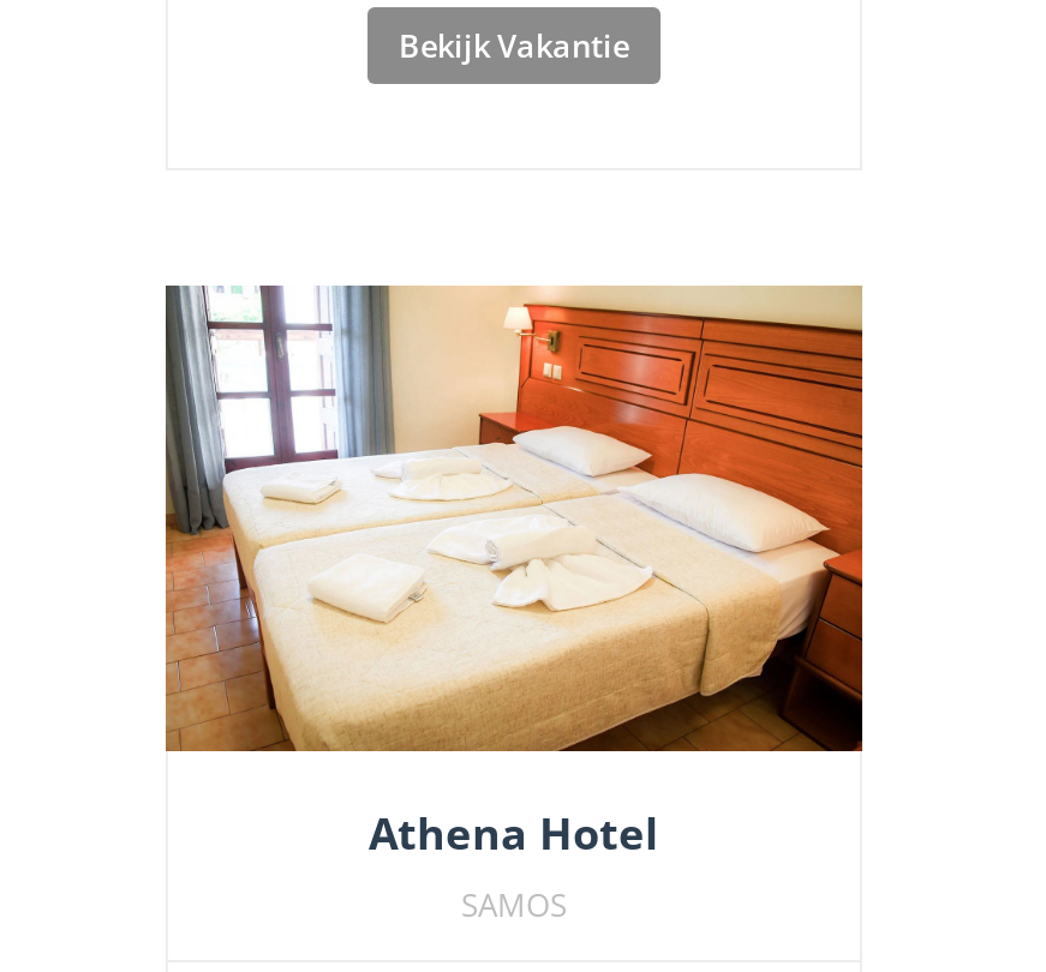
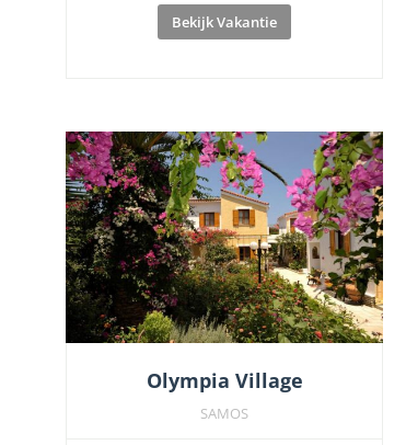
- [image]
- Athena Hotel
+ [image]
+ Olympia Village
